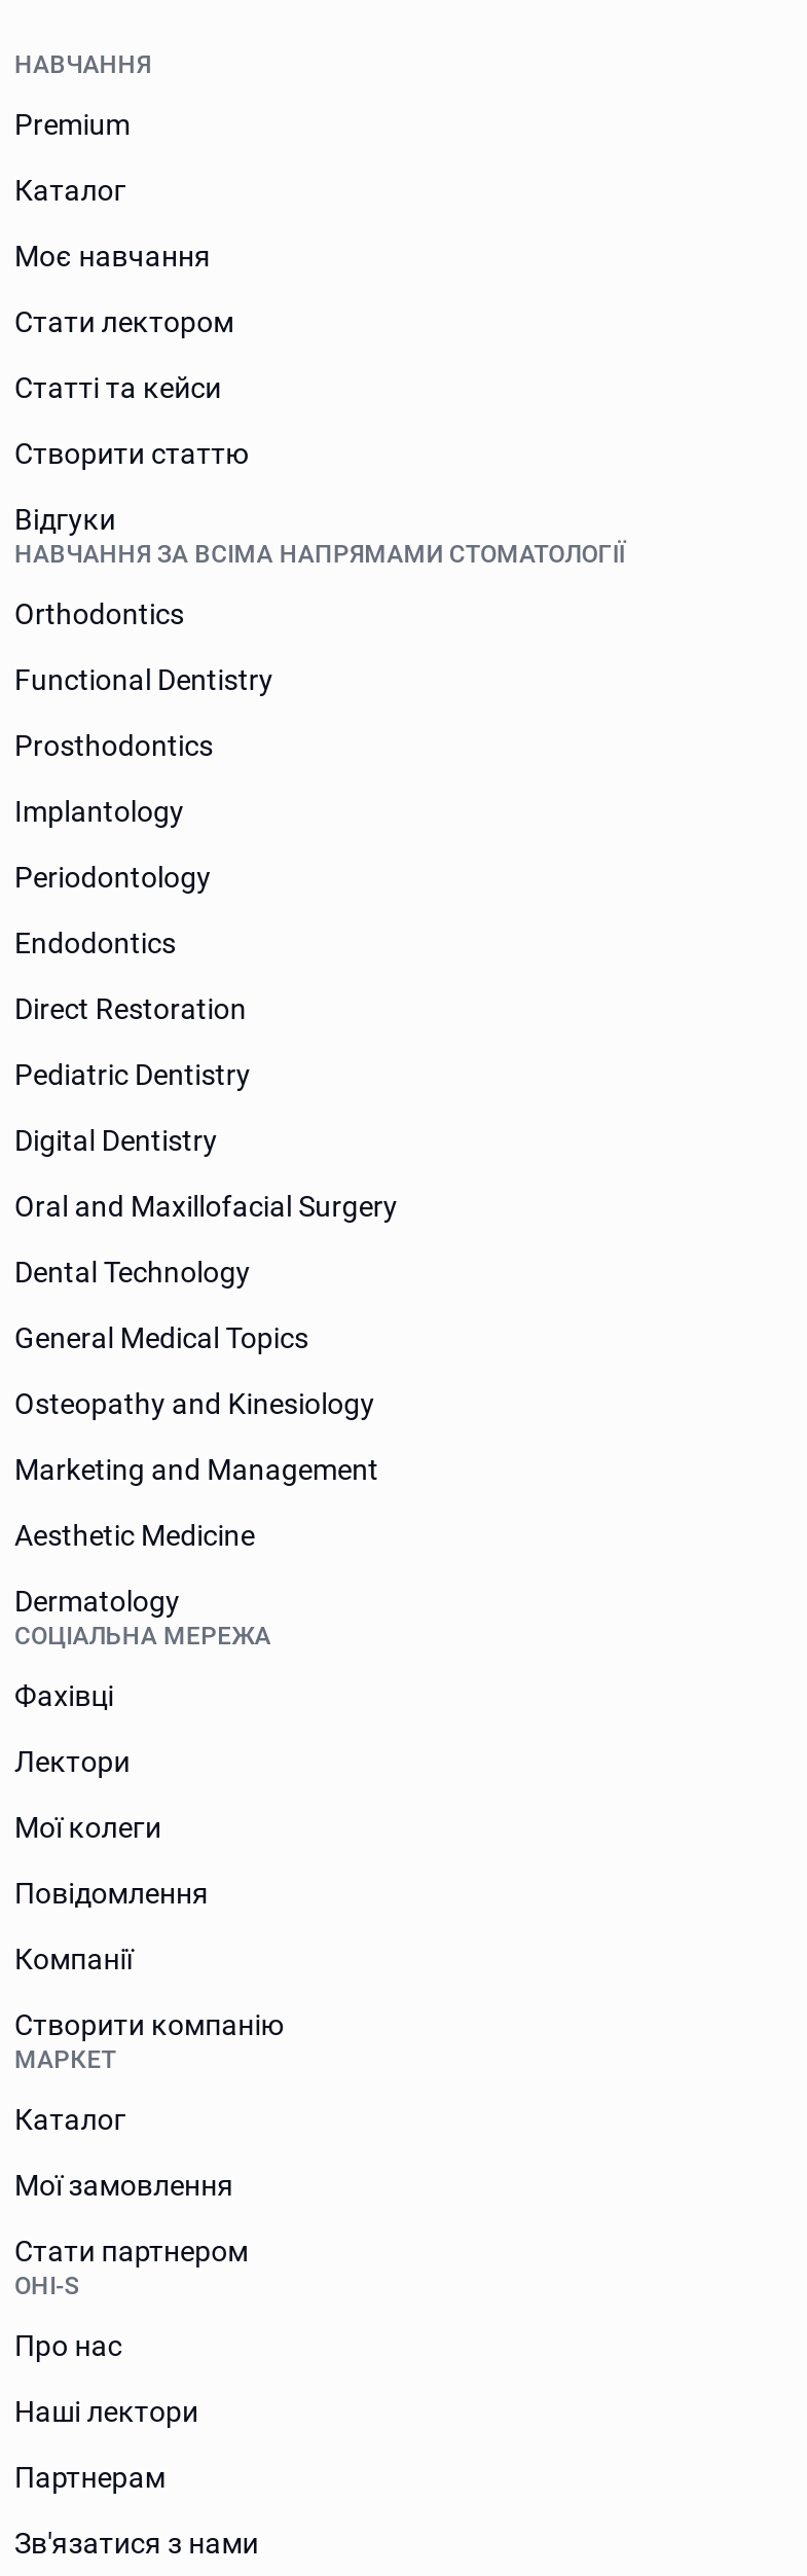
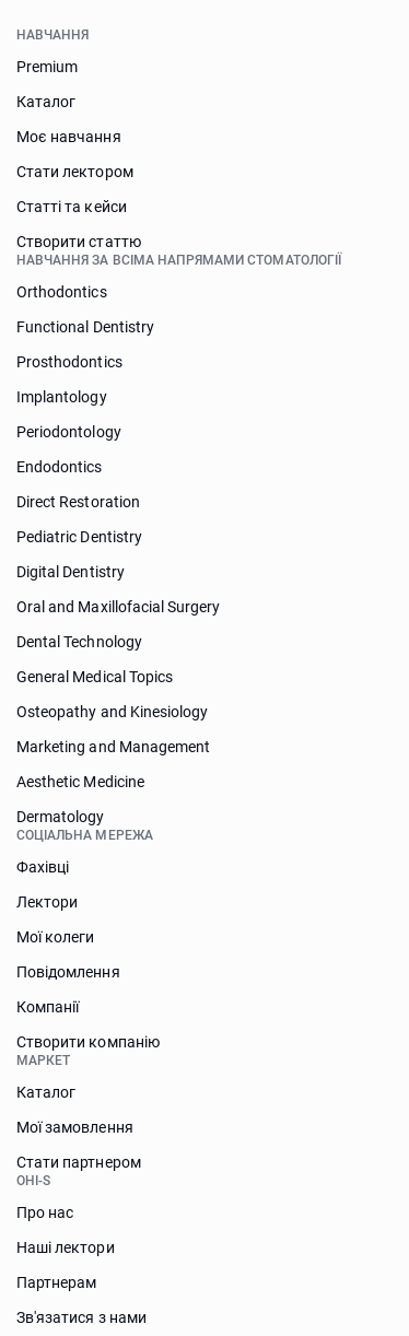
- Відгуки
